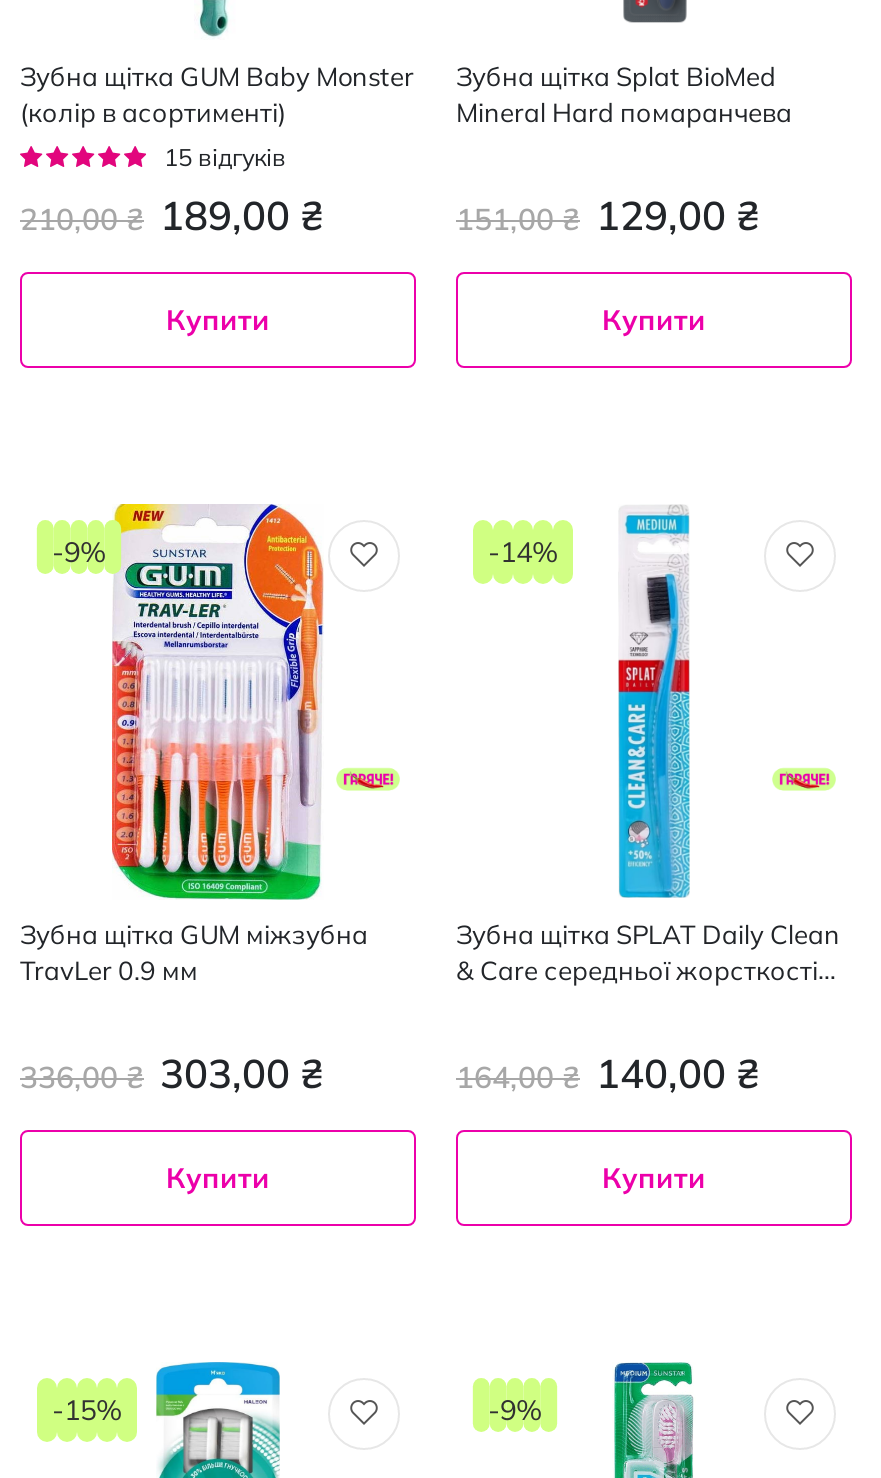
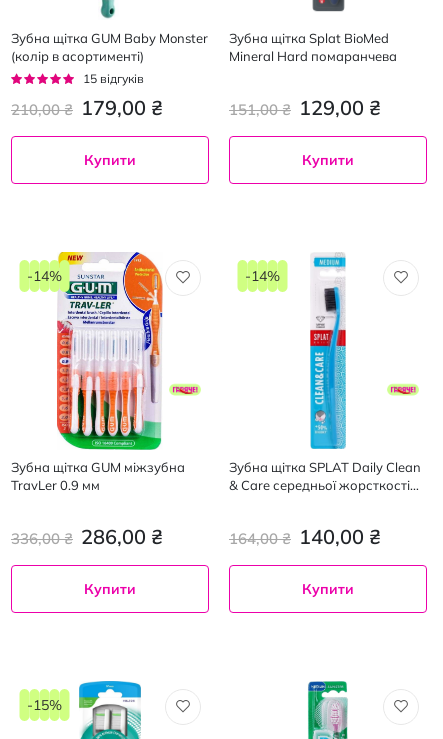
- 189,00 ₴
+ 179,00 ₴

- -9%
+ -14%

- 303,00 ₴
+ 286,00 ₴

- -9%
